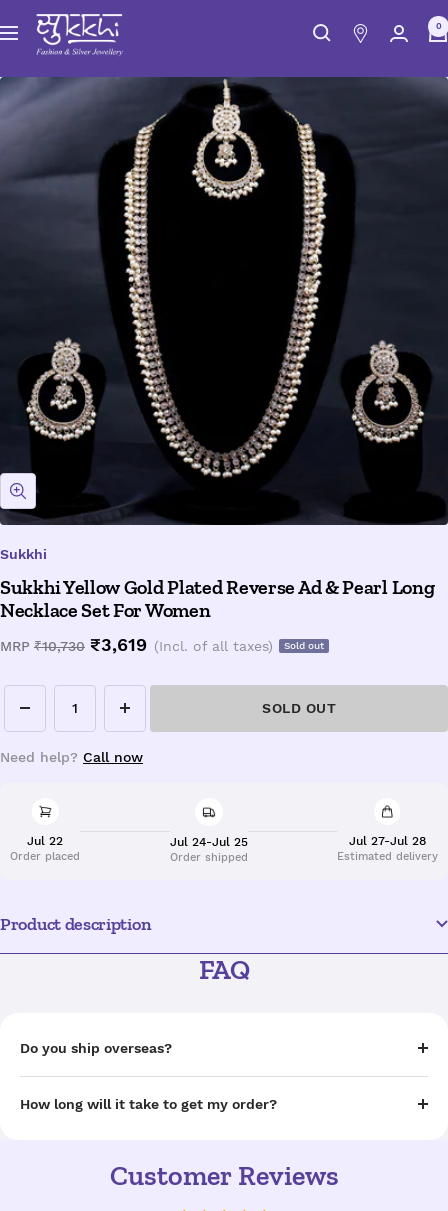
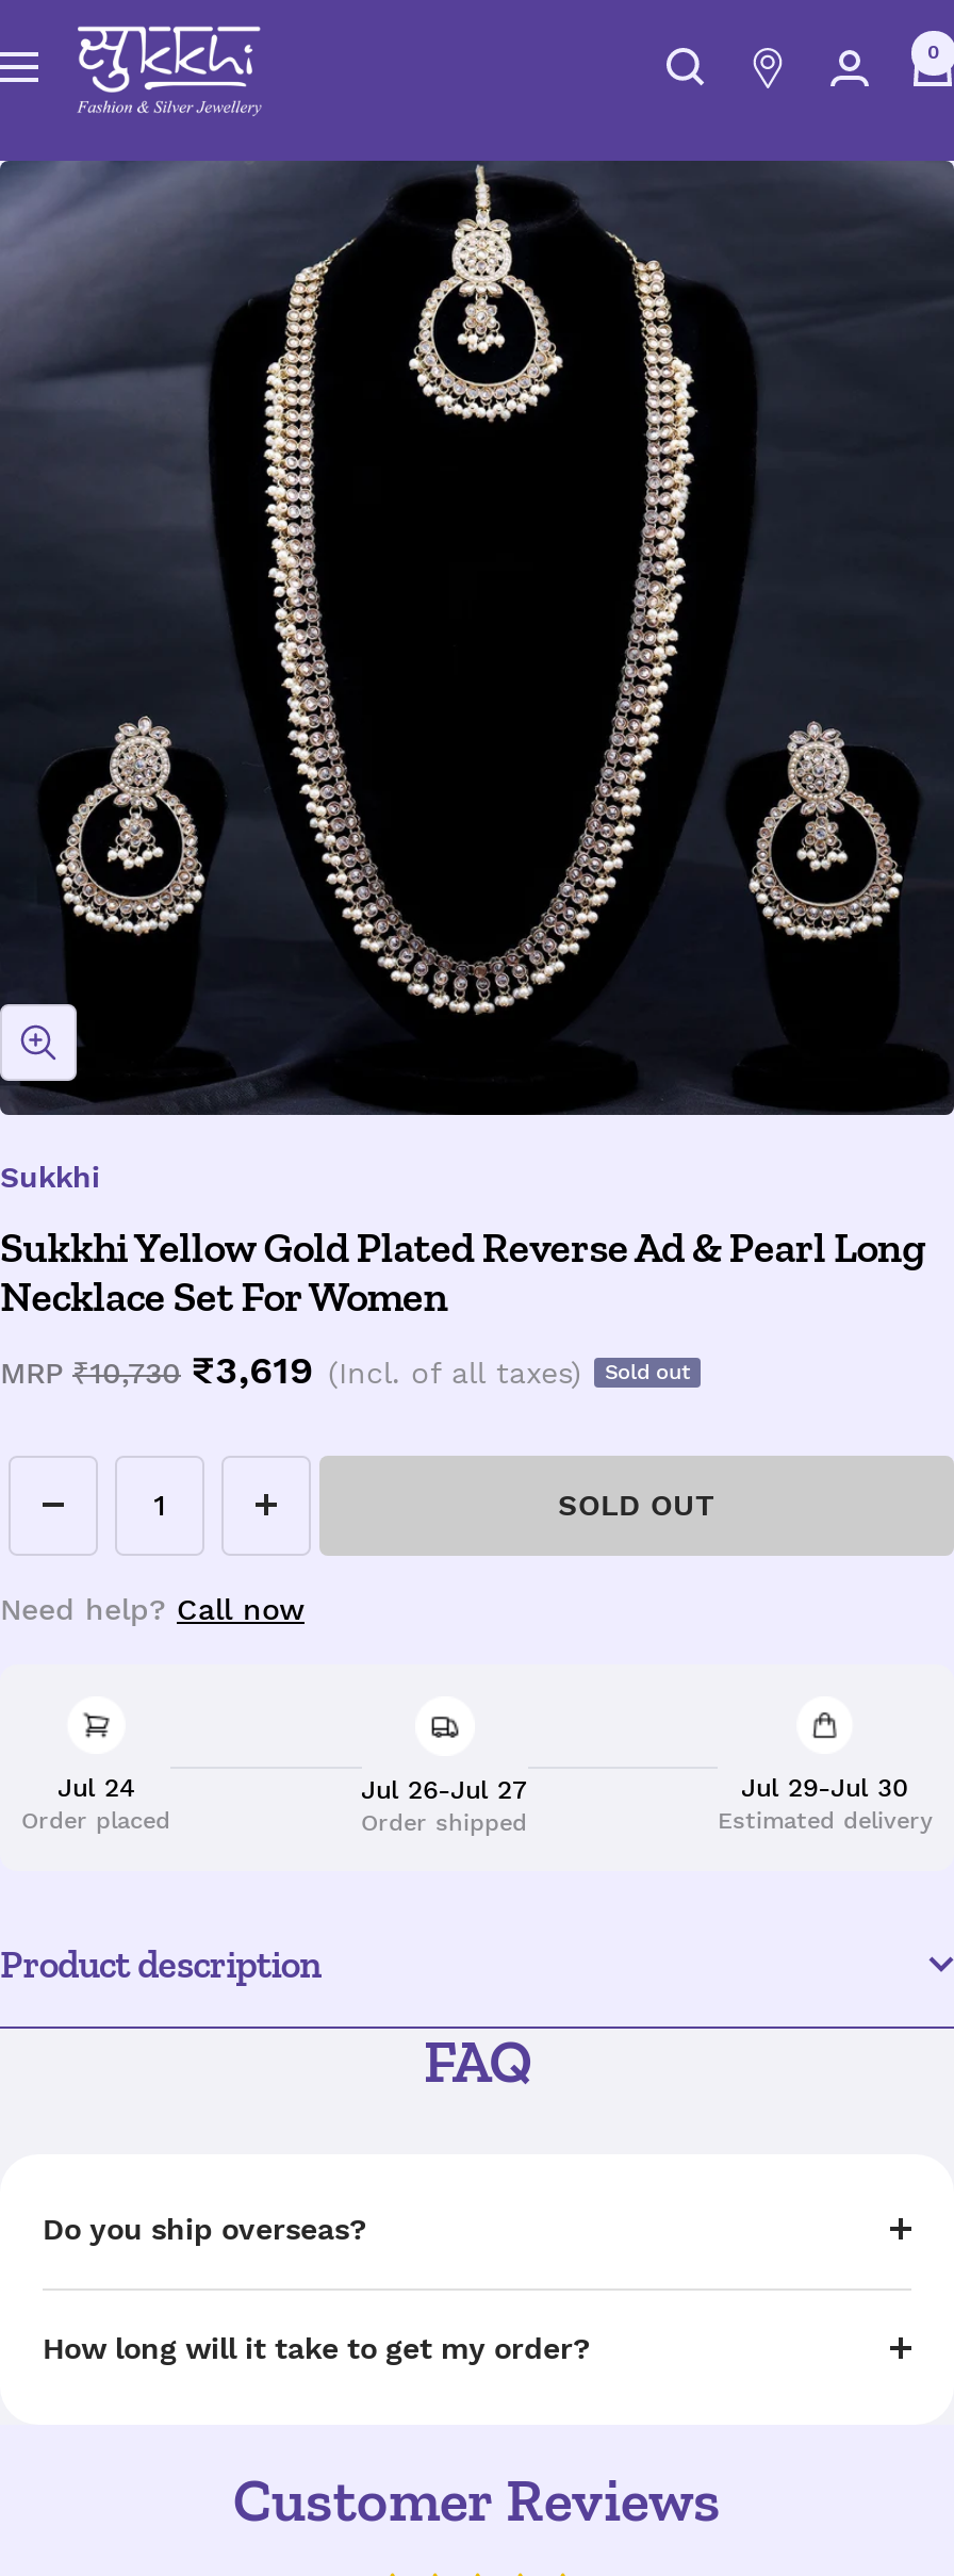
- Jul 22
+ Jul 24

- Jul 24-Jul 25
+ Jul 26-Jul 27

- Jul 27-Jul 28
+ Jul 29-Jul 30
